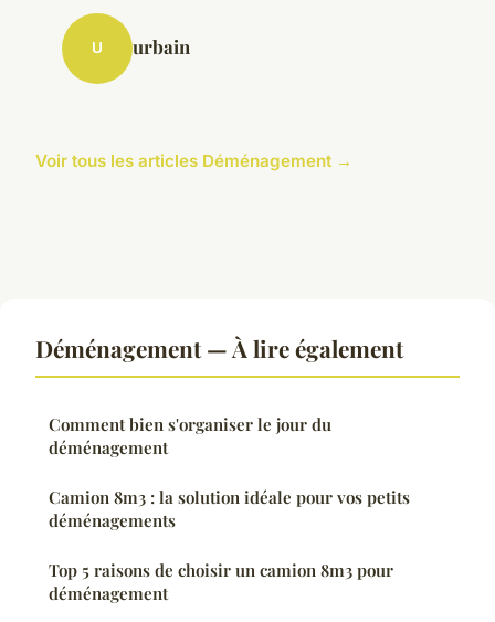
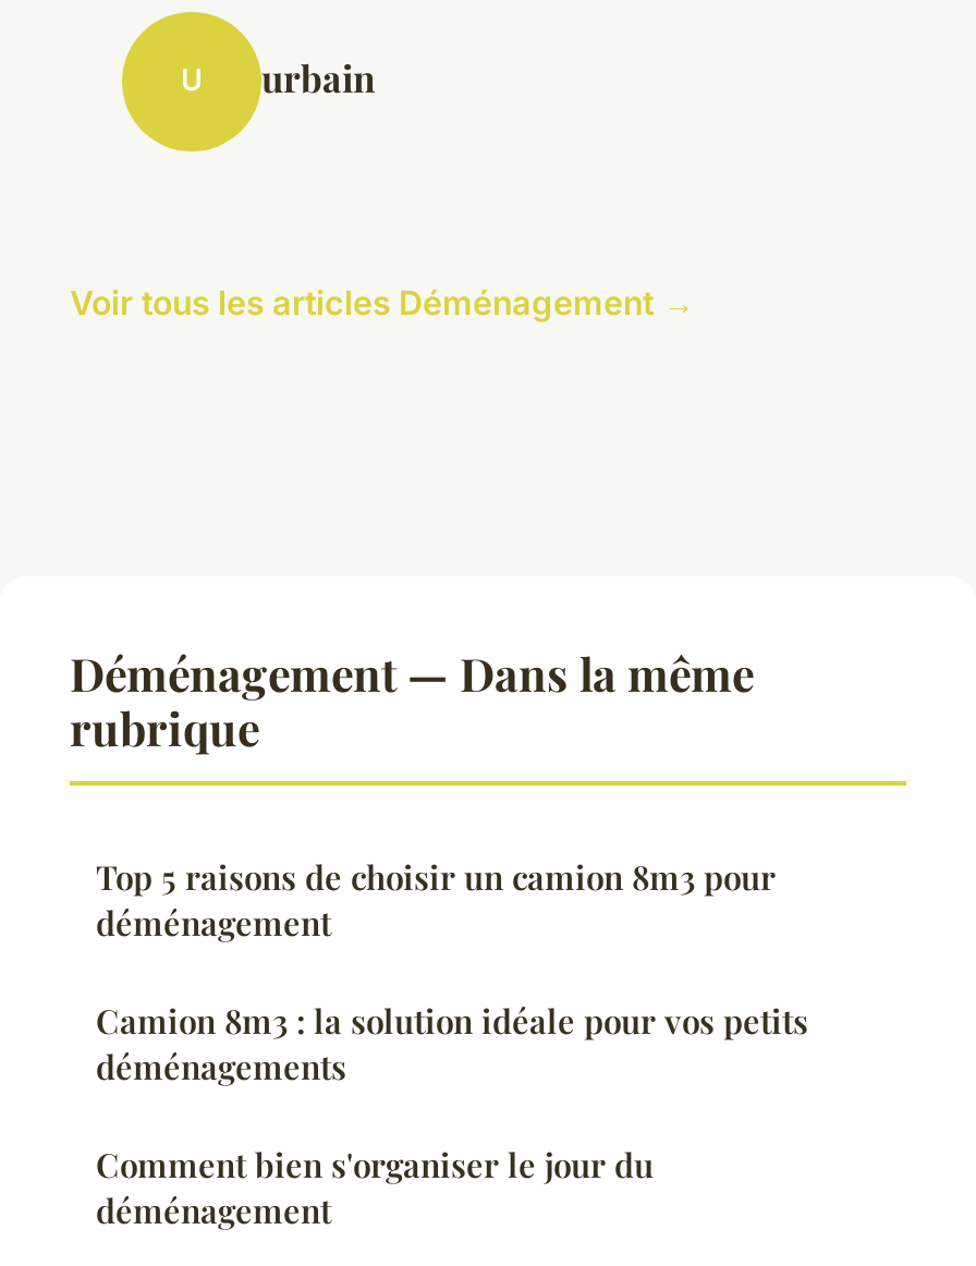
- Déménagement — À lire également
+ Déménagement — Dans la même
+ rubrique

moved down: Comment bien s'organiser le jour du

moved up: Top 5 raisons de choisir un camion 8m3 pour
